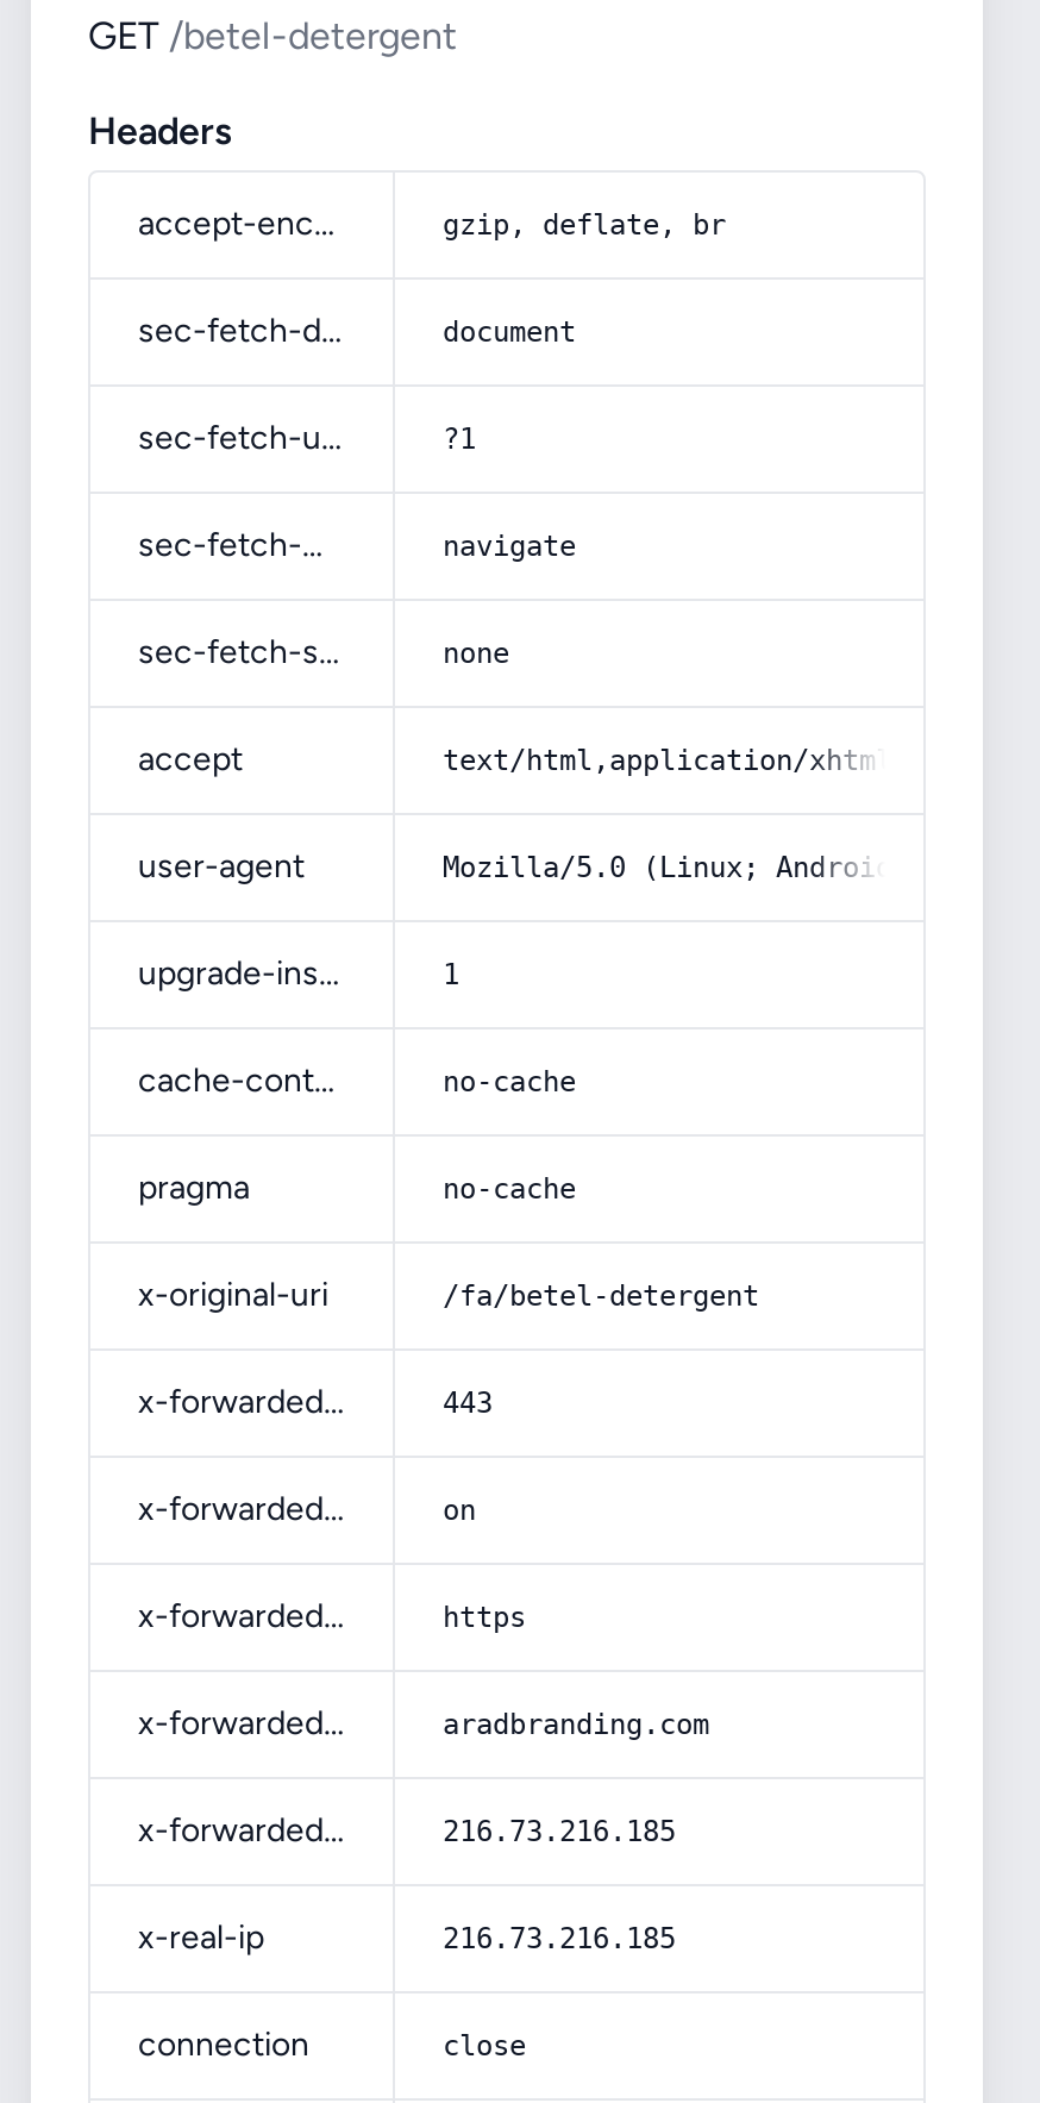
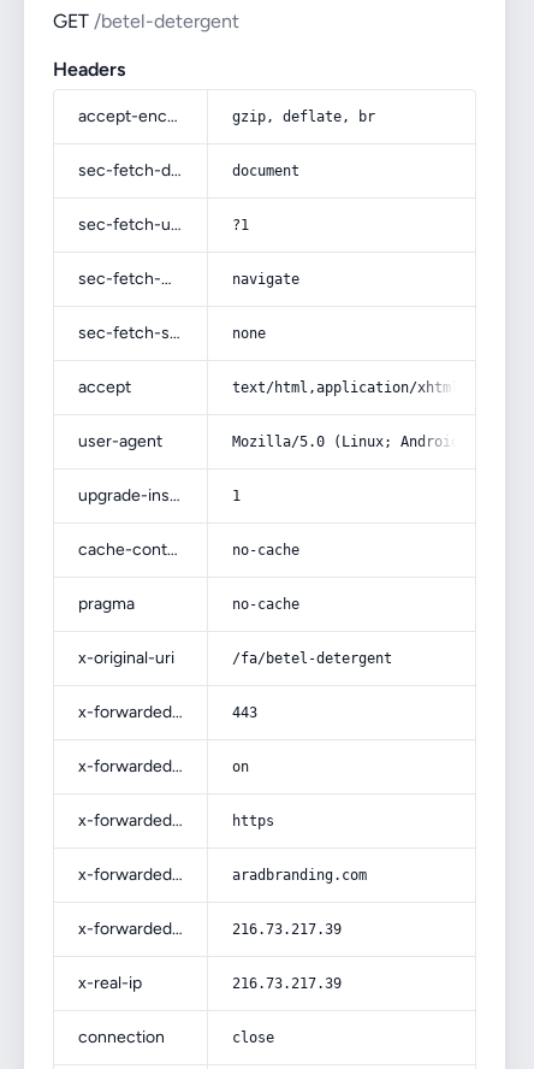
- 216.73.216.185
+ 216.73.217.39

- 216.73.216.185
+ 216.73.217.39
